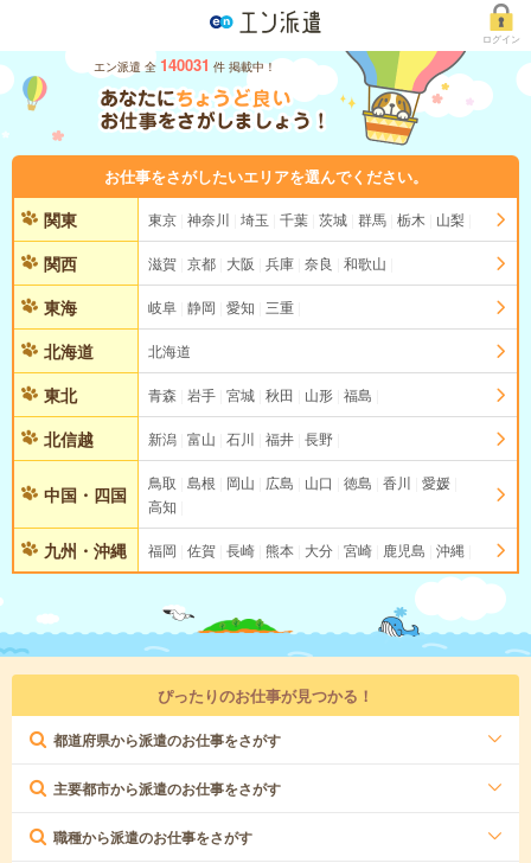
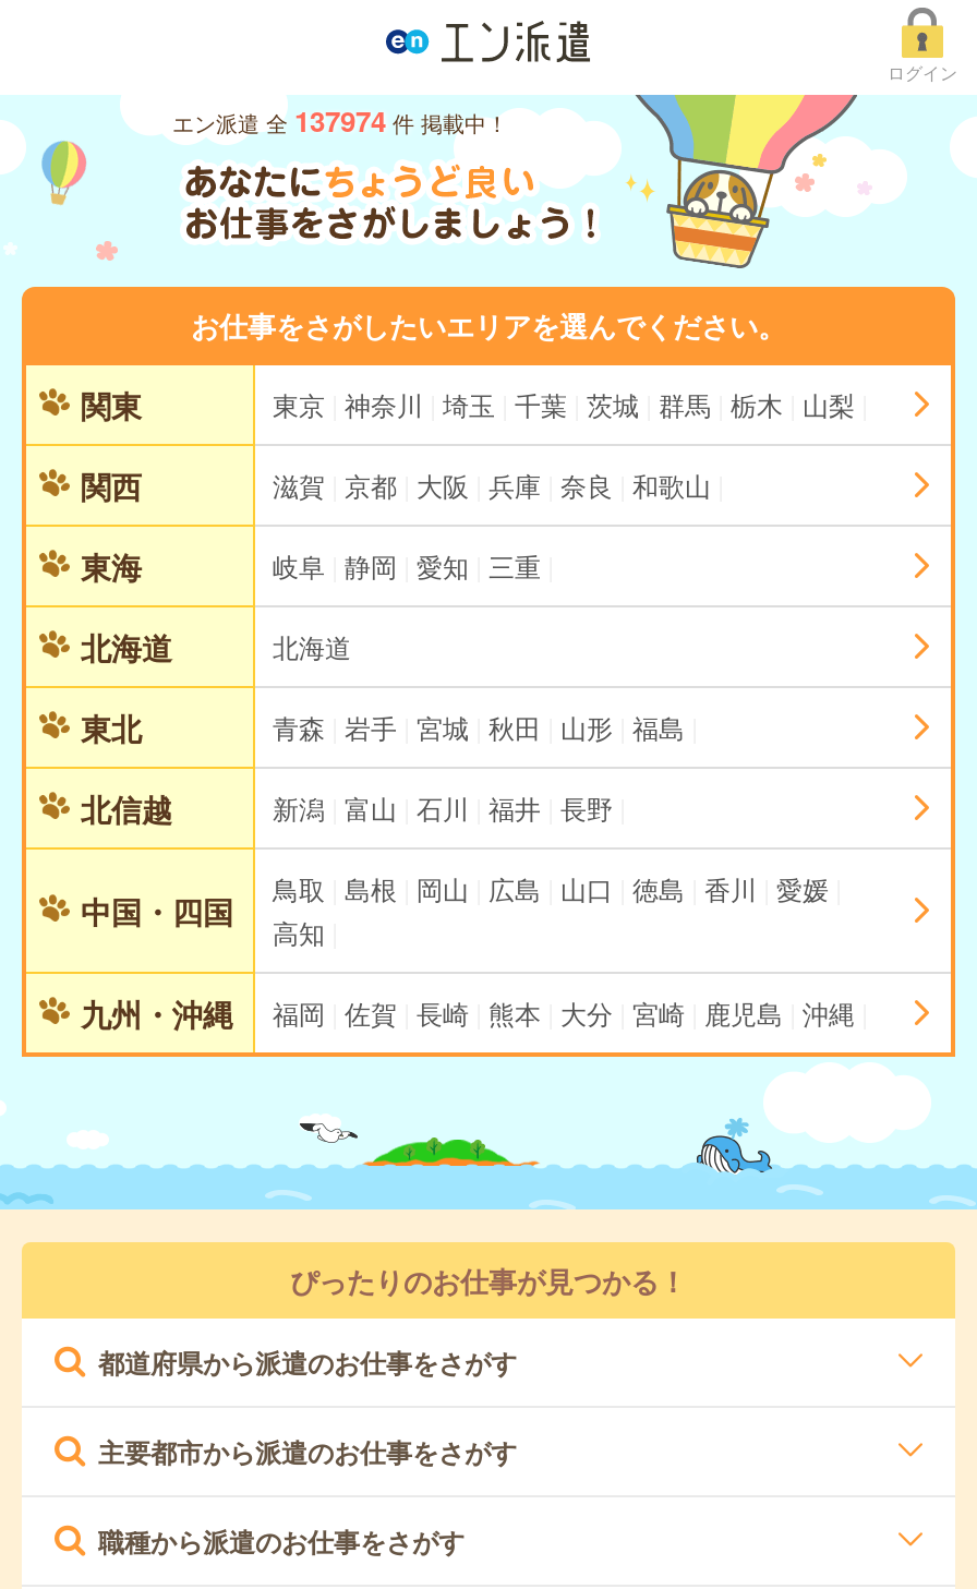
- エン派遣 全 140031 件 掲載中！
+ エン派遣 全 137974 件 掲載中！
